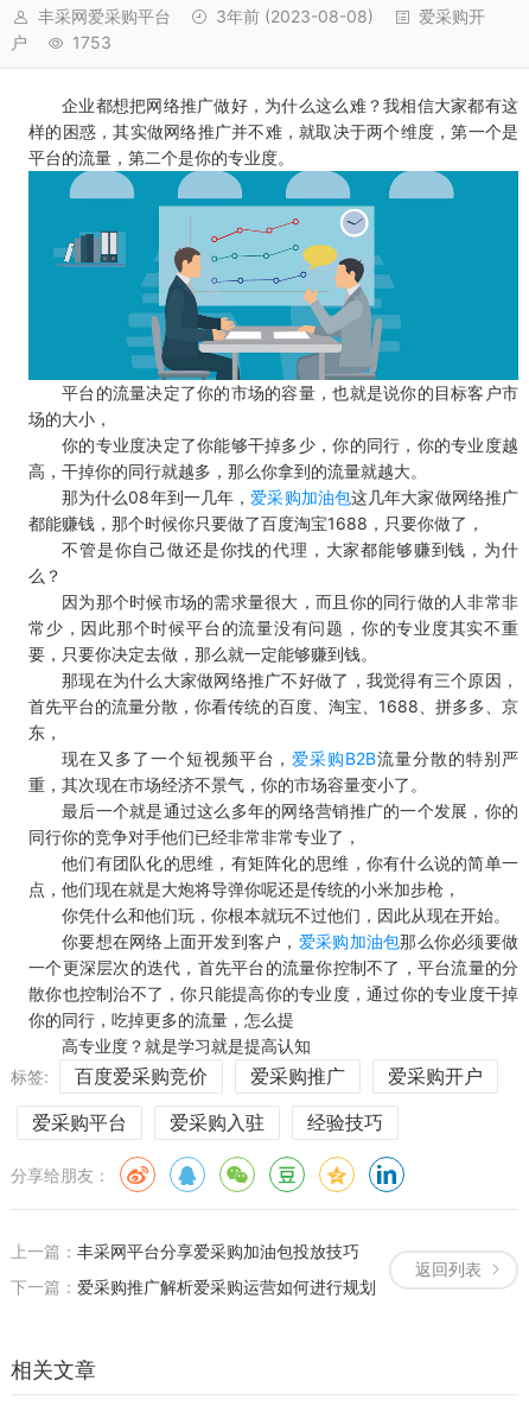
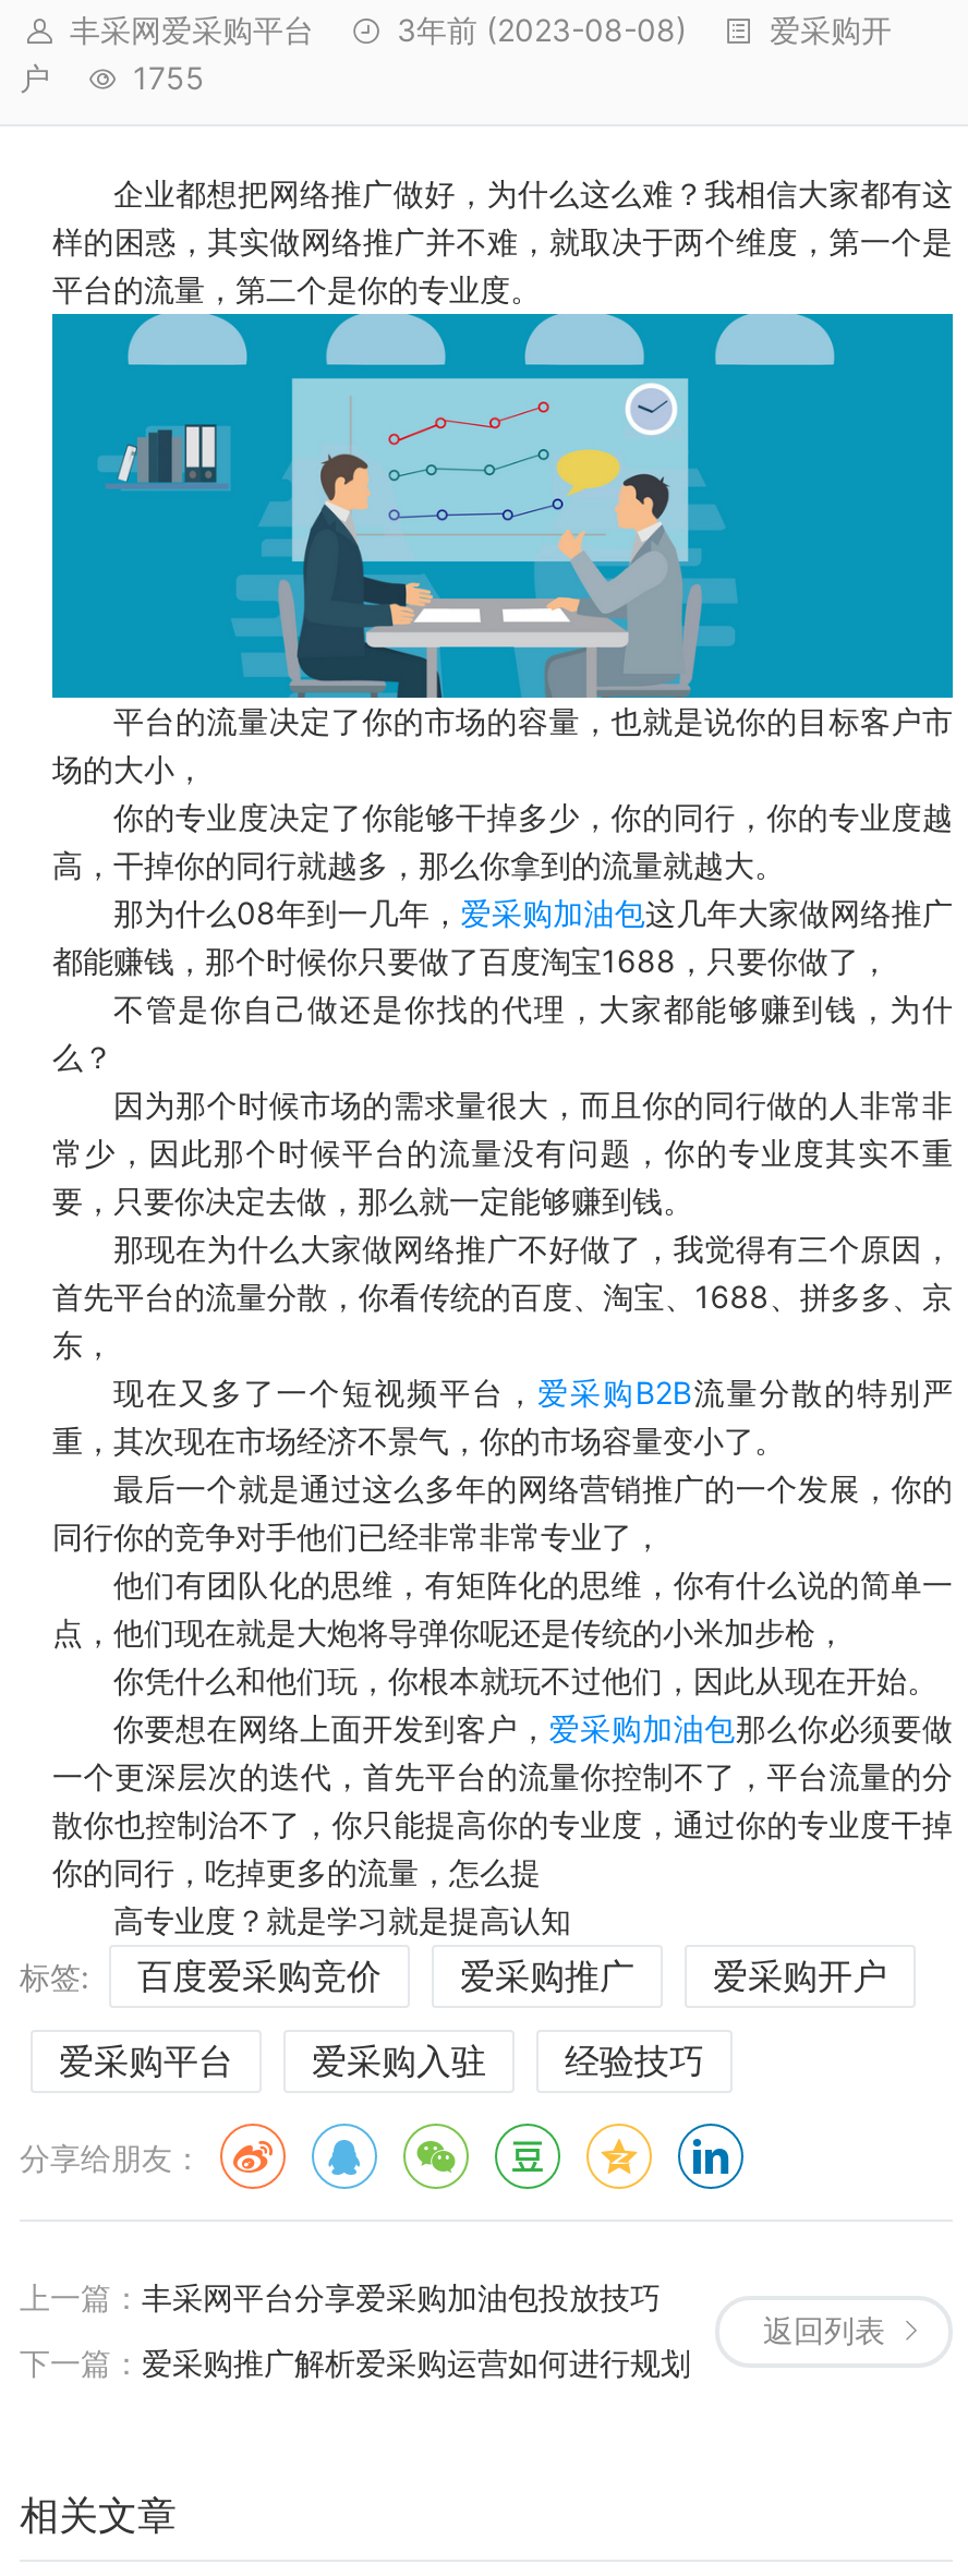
- 1753
+ 1755
